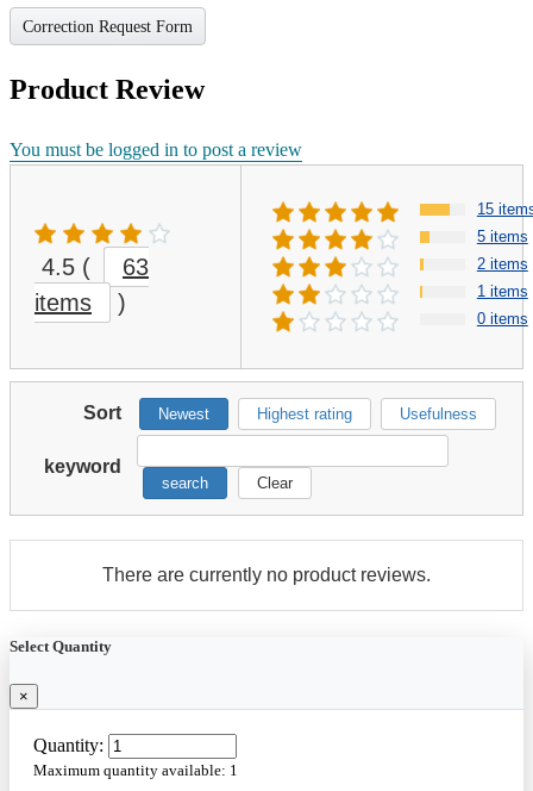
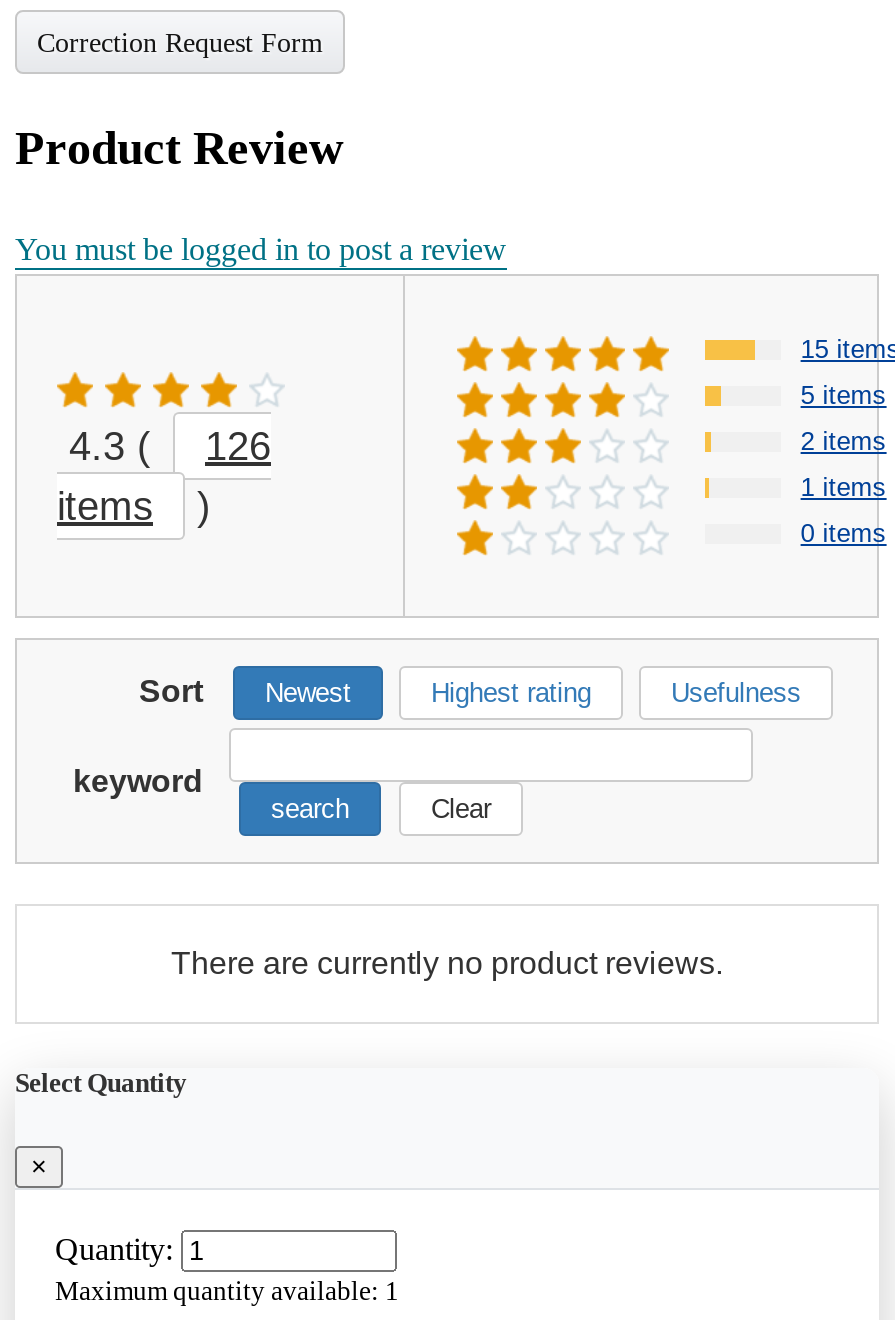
- 4.5 (
+ 4.3 (

- 63
+ 126
